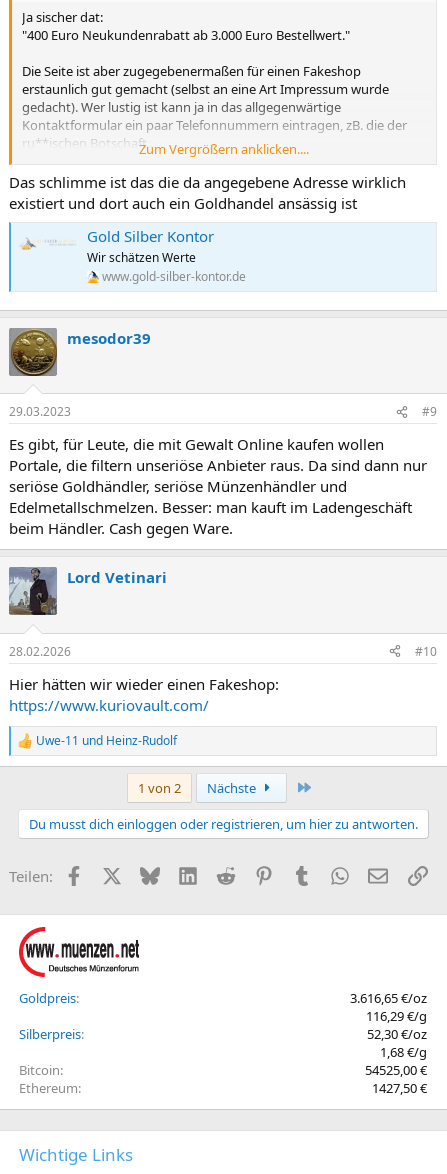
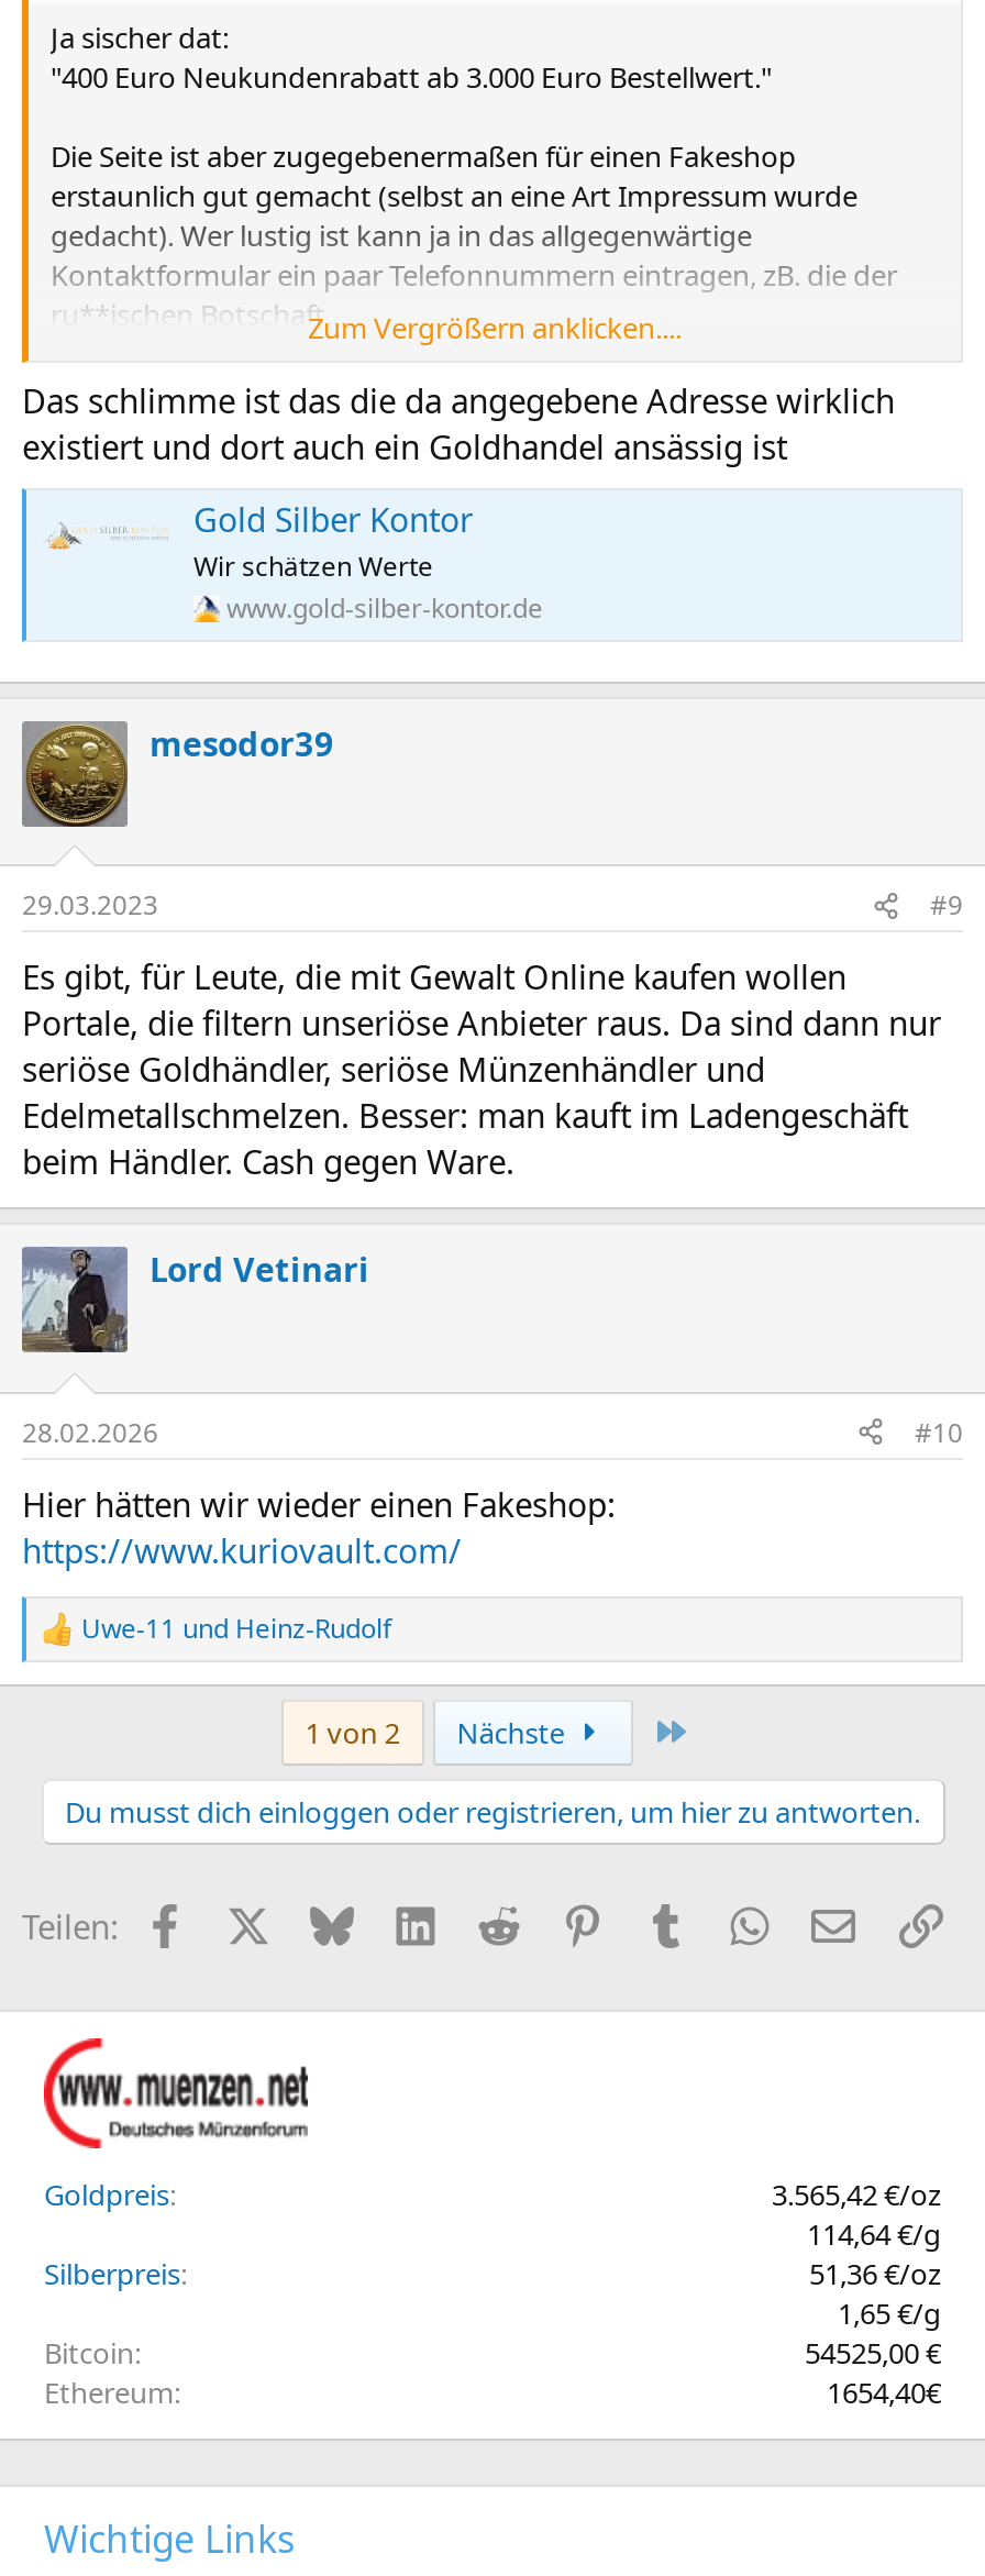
- 3.616,65 €/oz
+ 3.565,42 €/oz

- 116,29 €/g
+ 114,64 €/g

- 52,30 €/oz
+ 51,36 €/oz

- 1,68 €/g
+ 1,65 €/g

- 1427,50 €
+ 1654,40€
